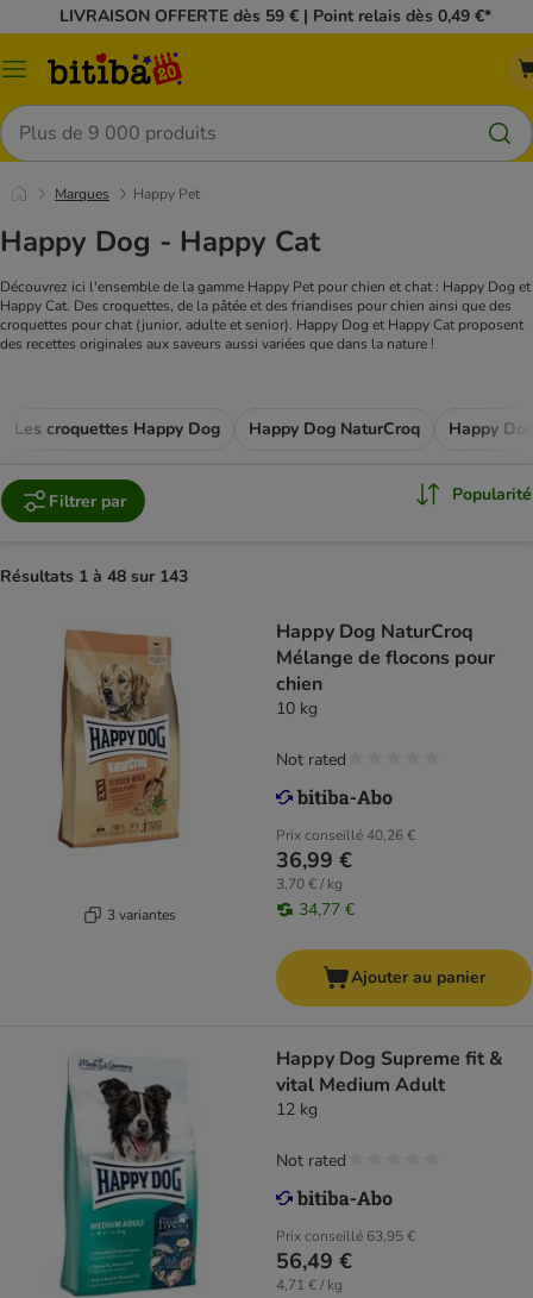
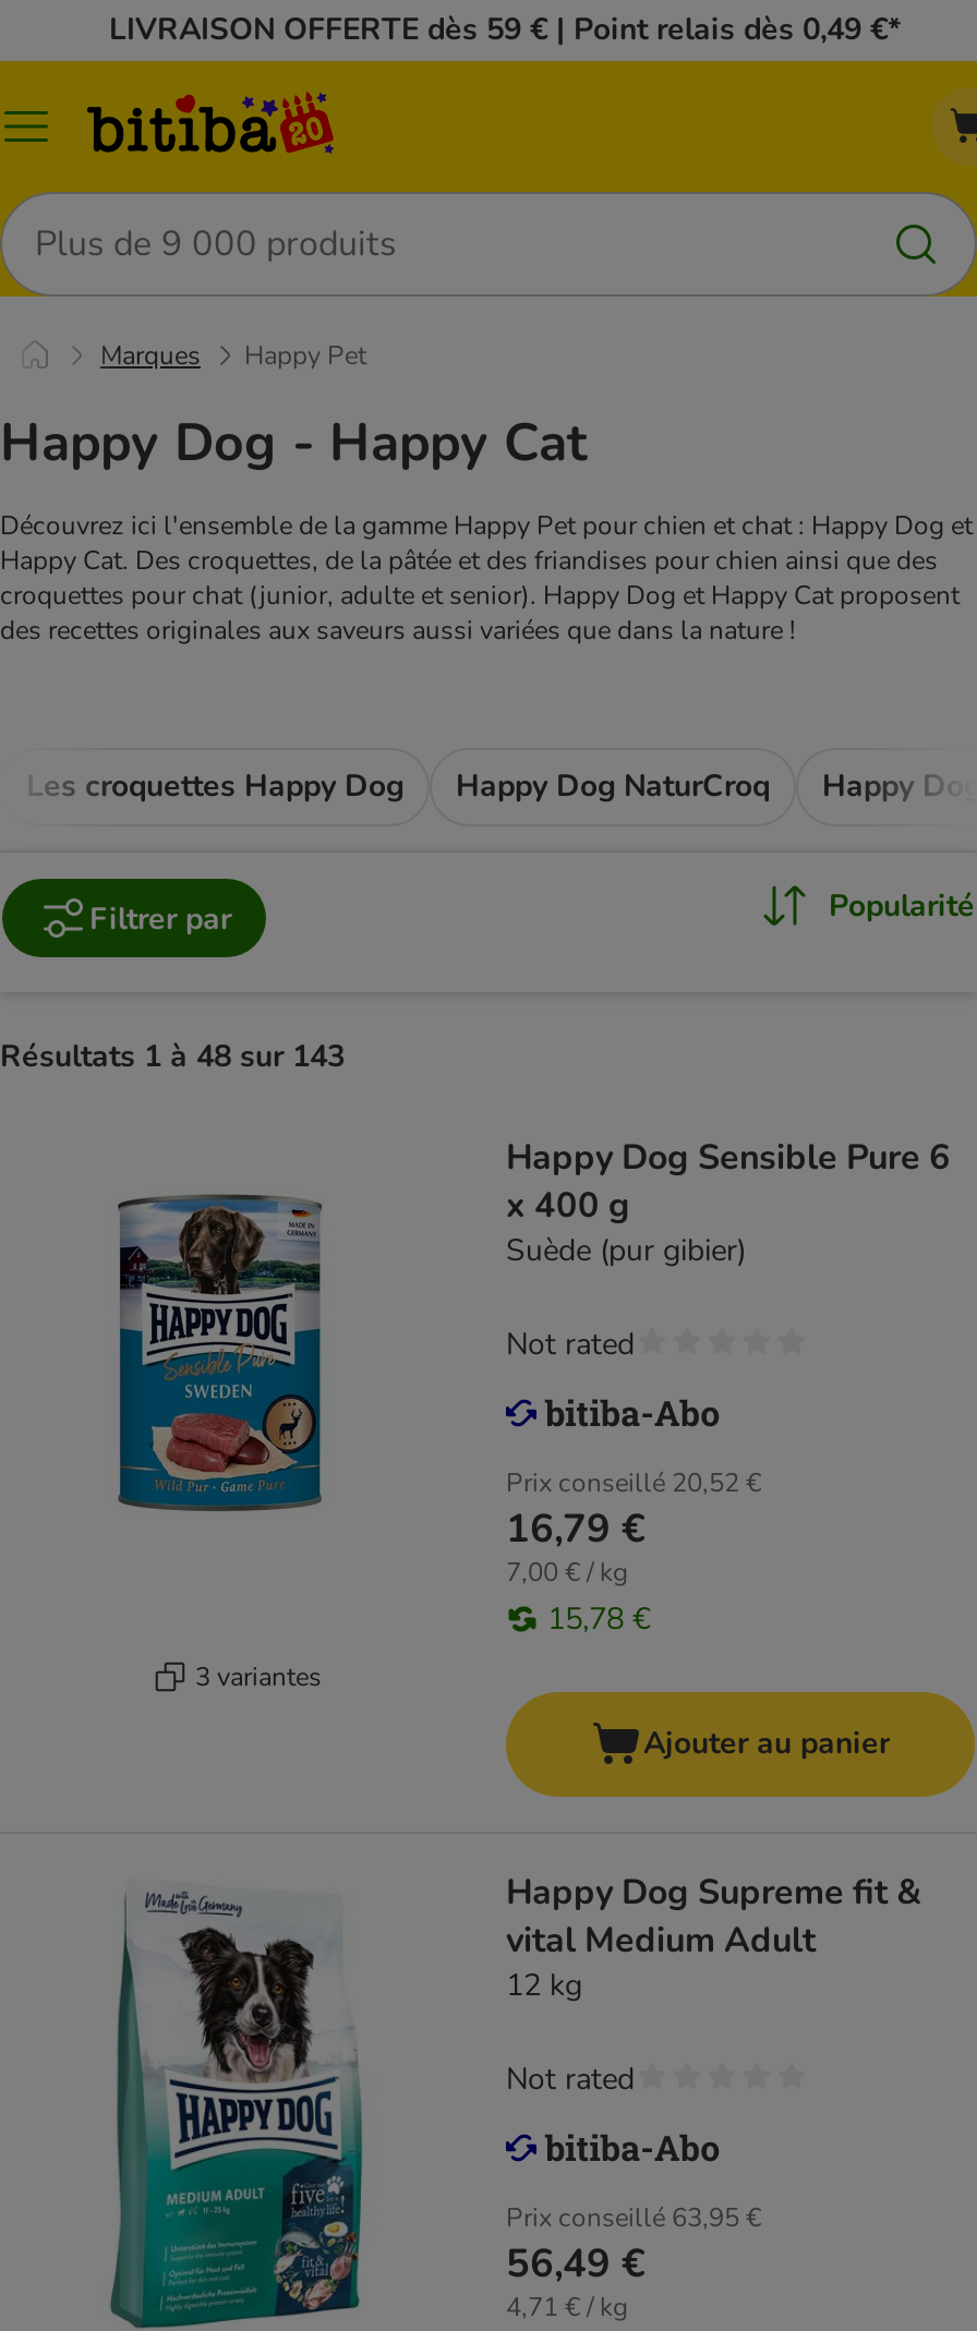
- Happy Dog NaturCroq
- Mélange de flocons pour
- chien
- 10 kg
+ Happy Dog Sensible Pure 6
+ x 400 g
+ Suède (pur gibier)

- [image]
+ [image]

- Prix conseillé 40,26 €
- 36,99 €
- 3,70 € / kg
- 34,77 €
+ Prix conseillé 20,52 €
+ 16,79 €
+ 7,00 € / kg
+ 15,78 €
